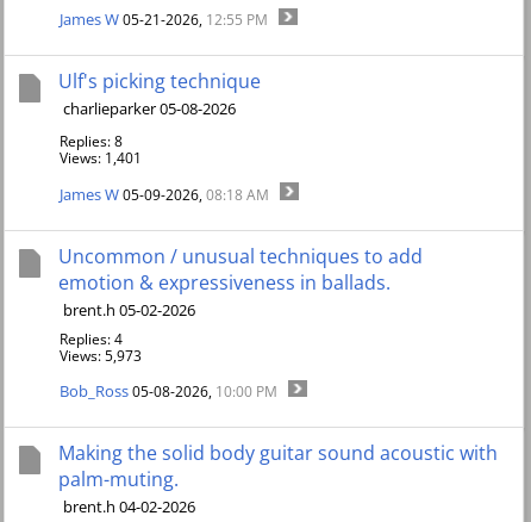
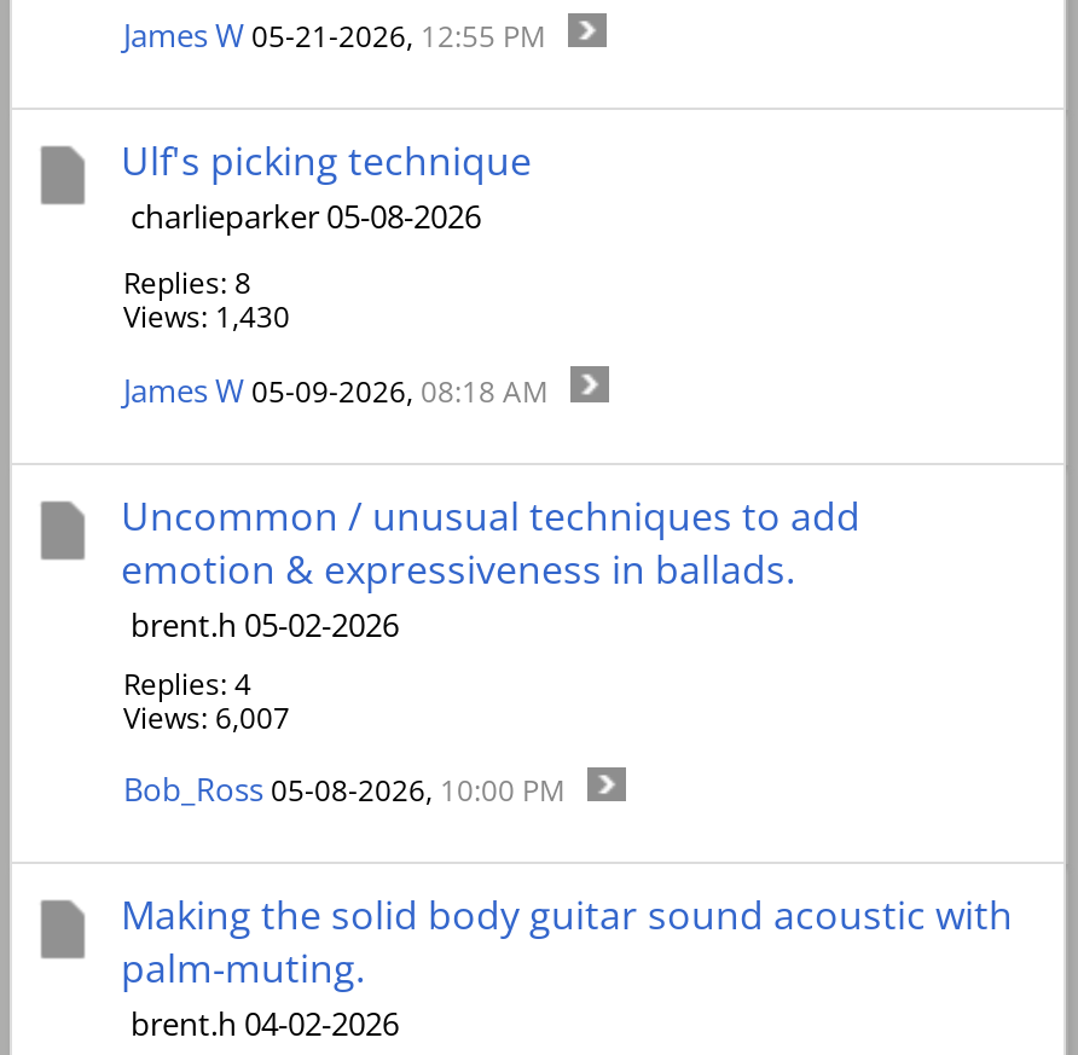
- Views: 1,401
+ Views: 1,430

- Views: 5,973
+ Views: 6,007
